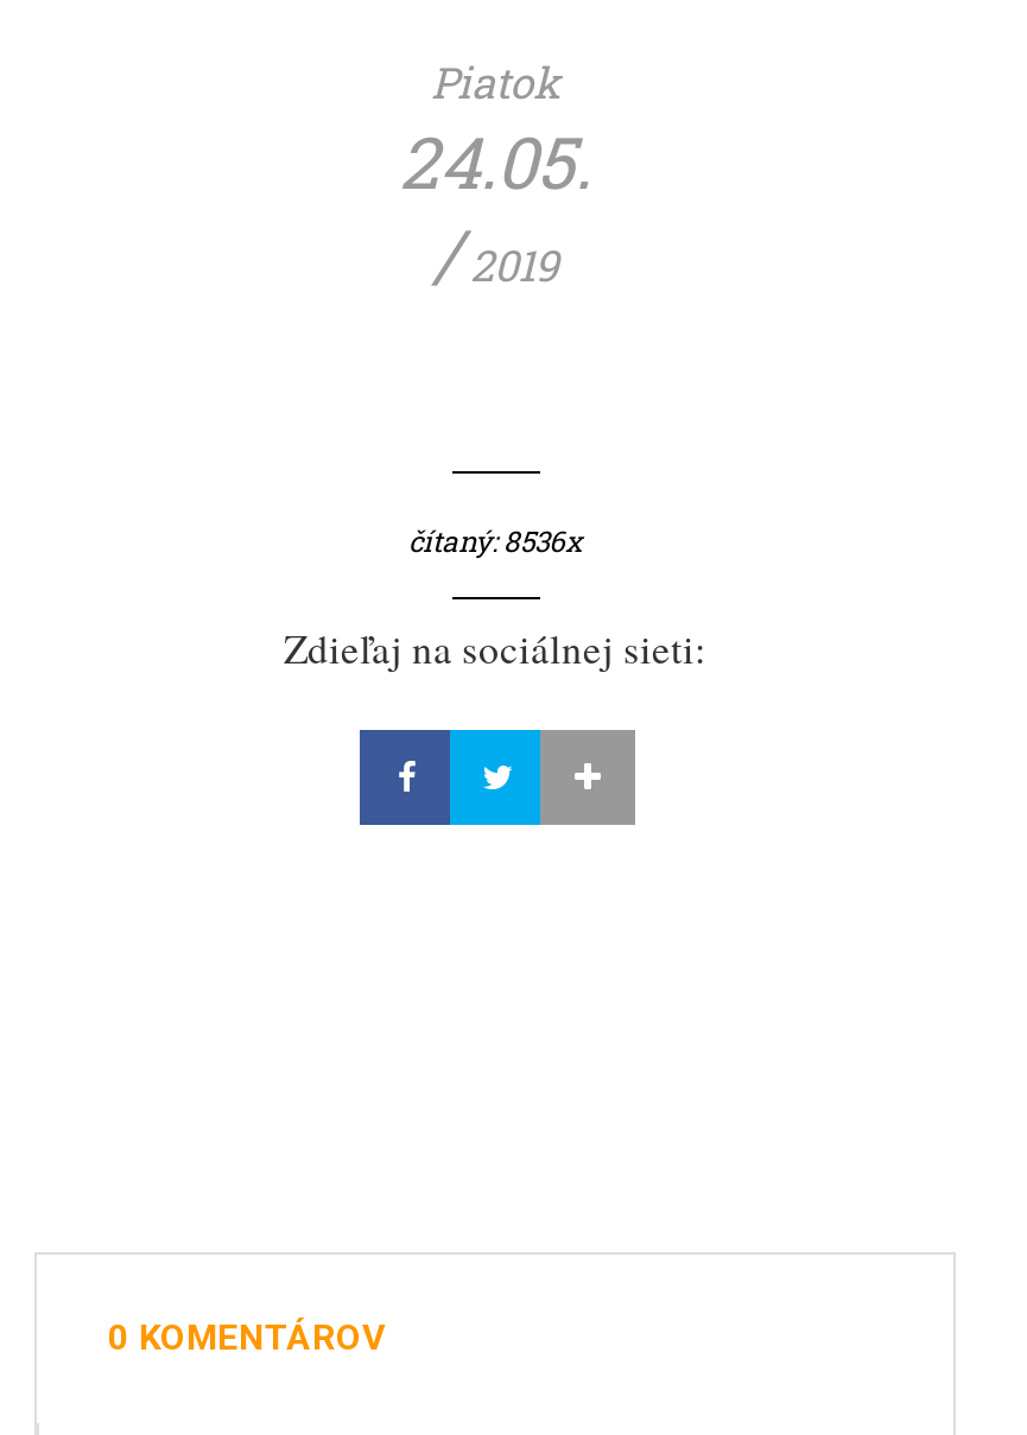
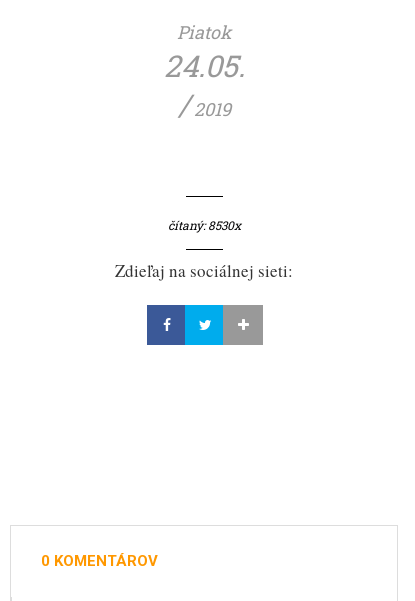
- čítaný: 8536x
+ čítaný: 8530x
